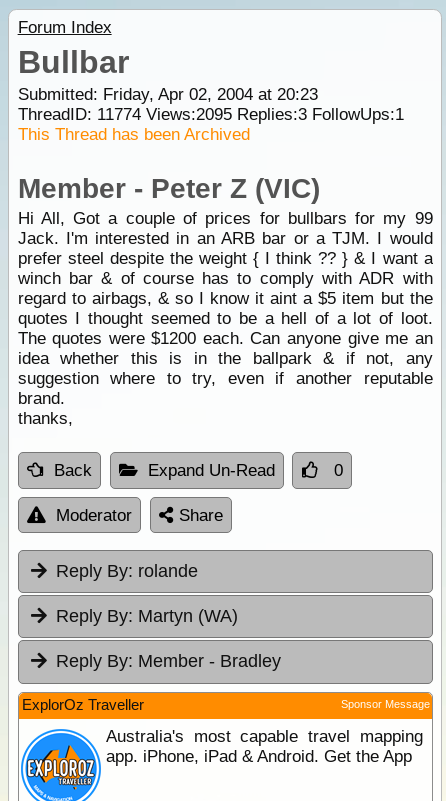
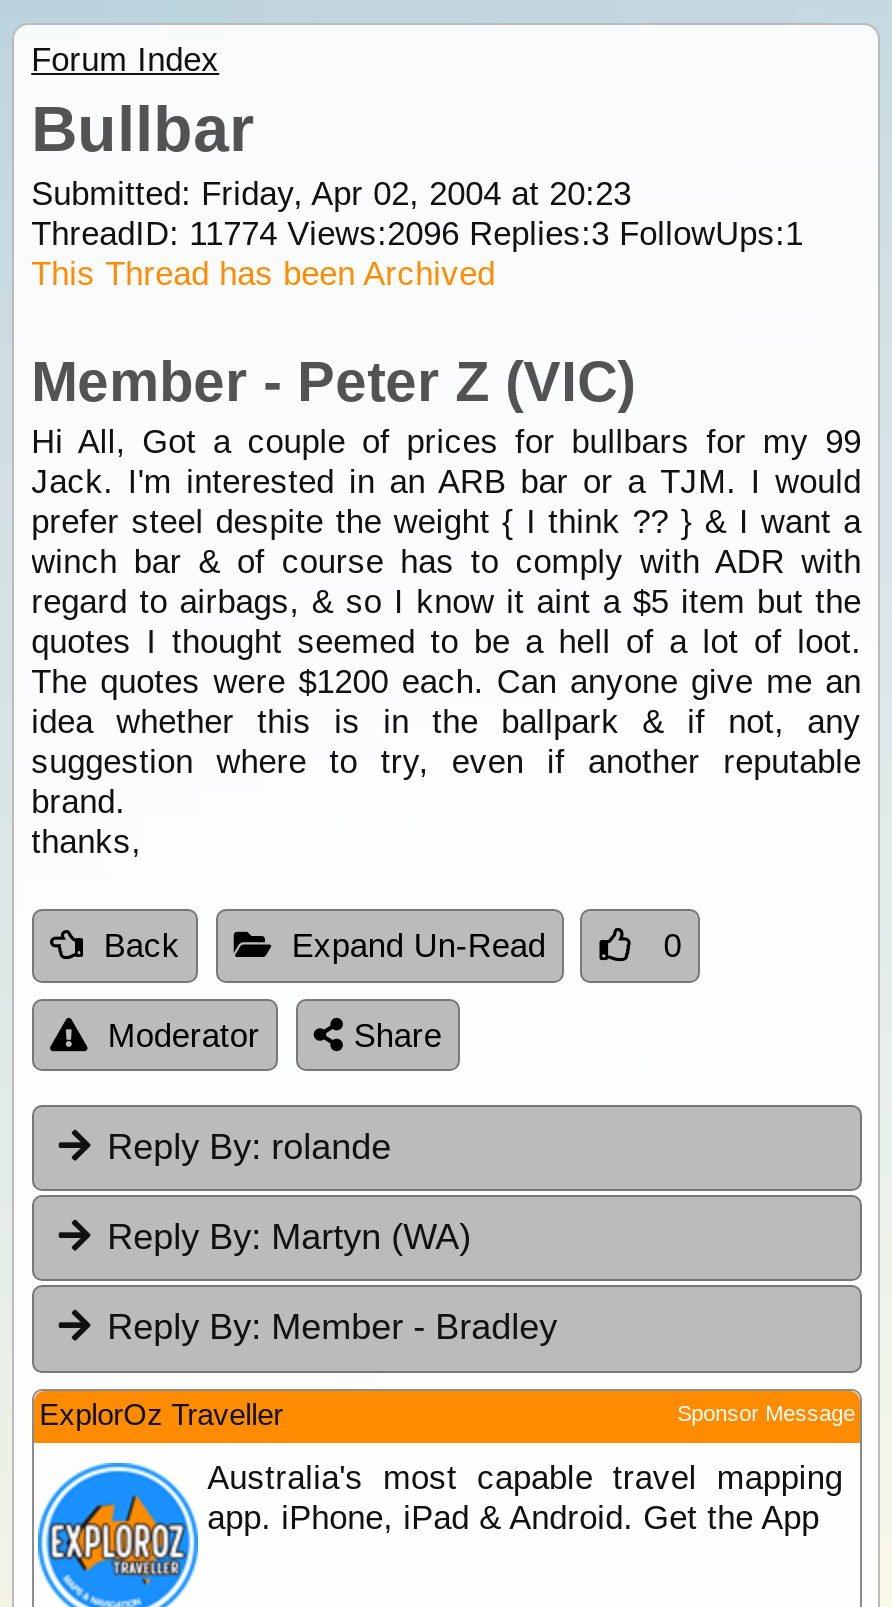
- ThreadID: 11774 Views:2095 Replies:3 FollowUps:1
+ ThreadID: 11774 Views:2096 Replies:3 FollowUps:1
